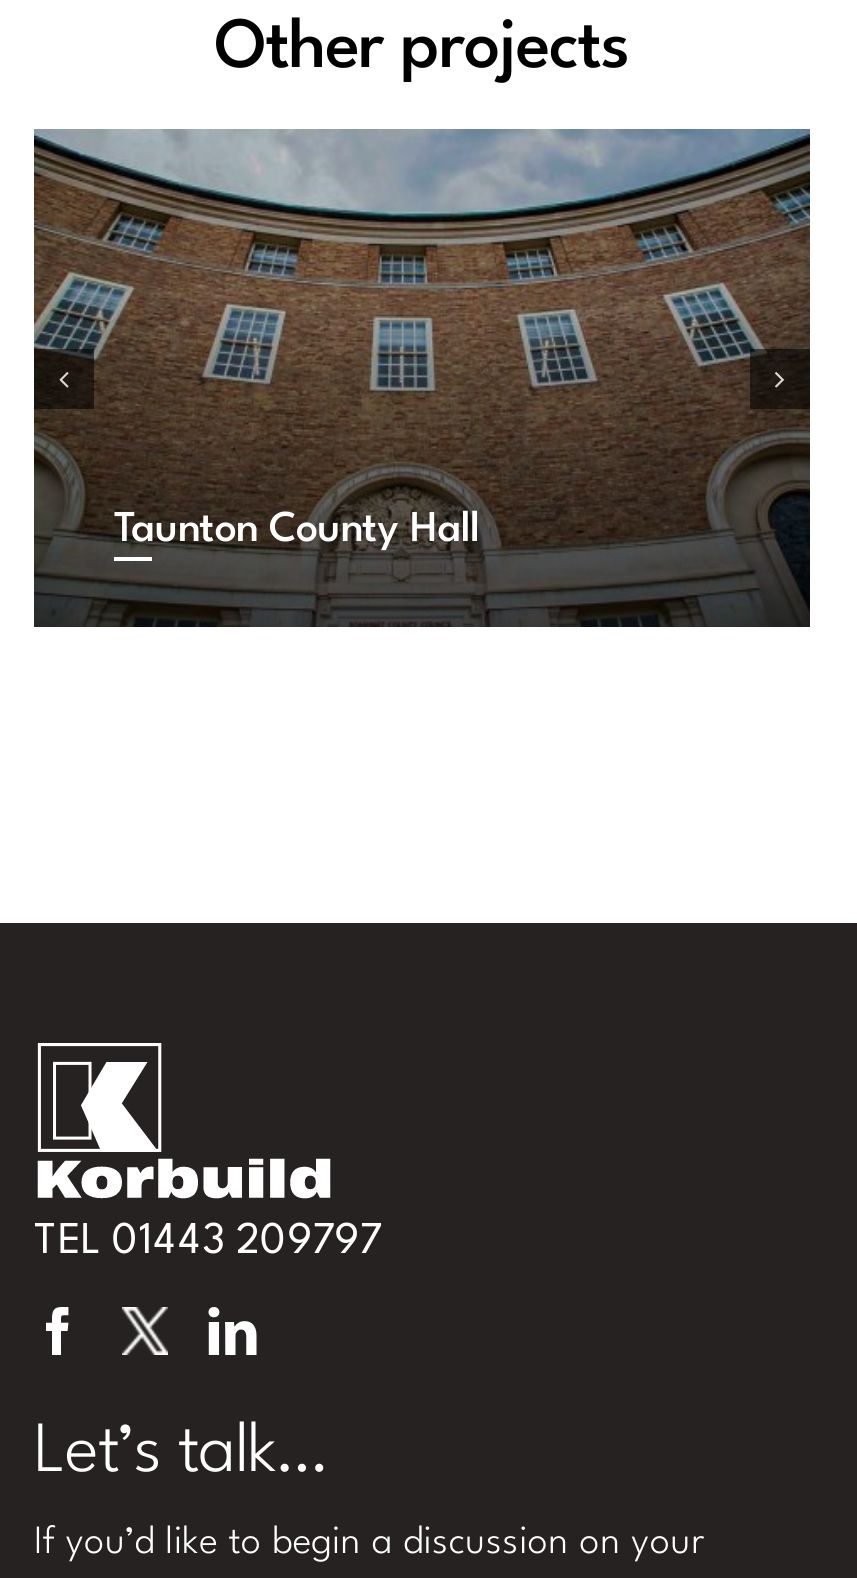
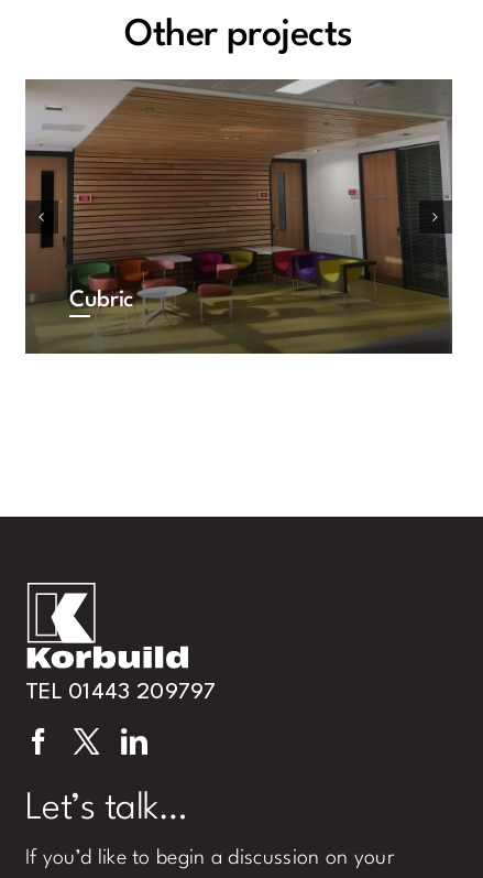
- [image]
- Taunton County Hall
+ [image]
+ Cubric
